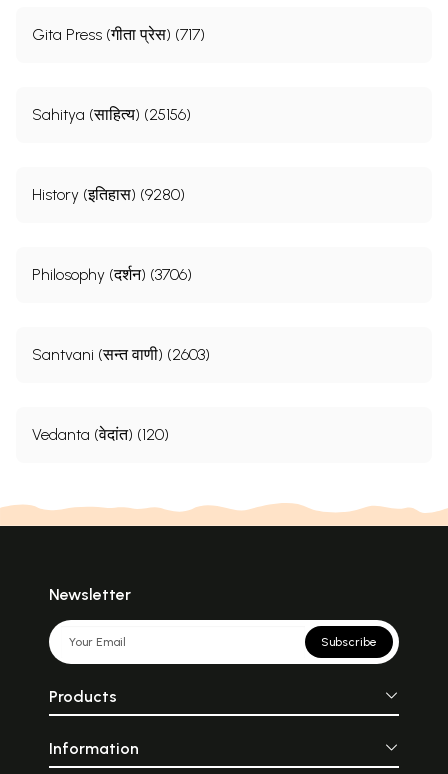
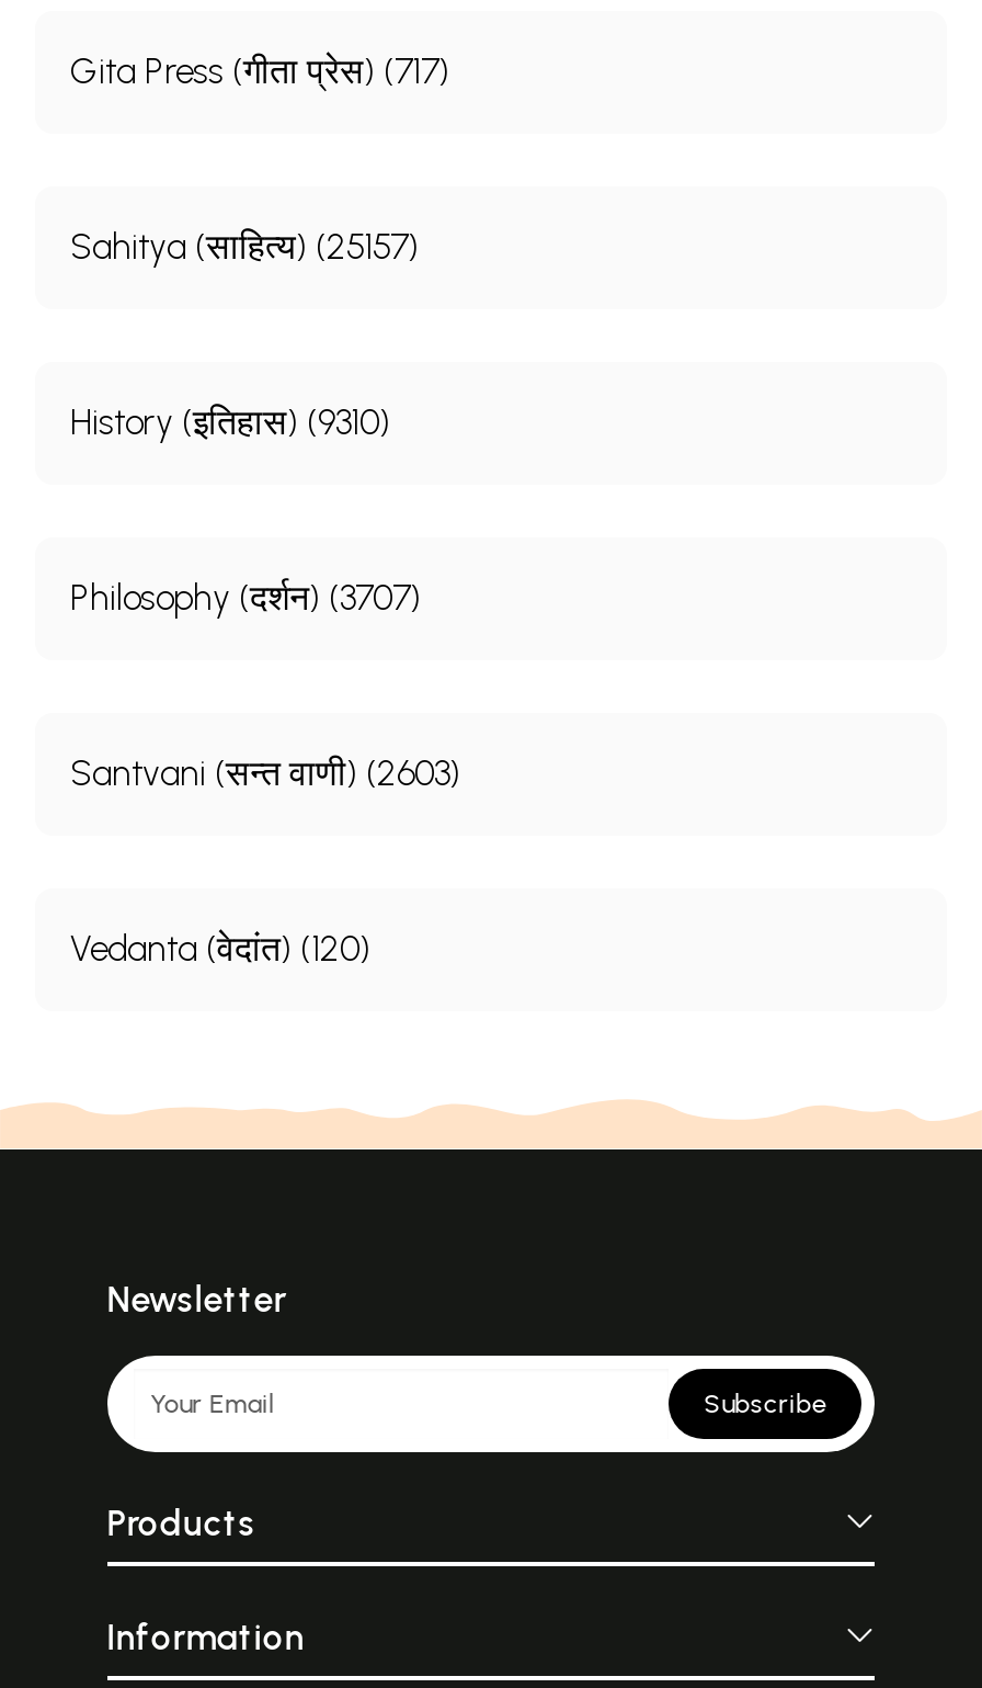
- Sahitya (साहित्य) (25156)
+ Sahitya (साहित्य) (25157)

- History (इतिहास) (9280)
+ History (इतिहास) (9310)

- Philosophy (दर्शन) (3706)
+ Philosophy (दर्शन) (3707)
